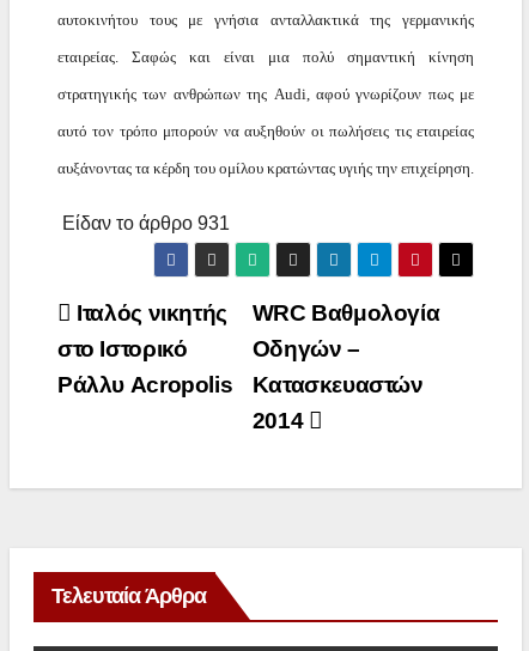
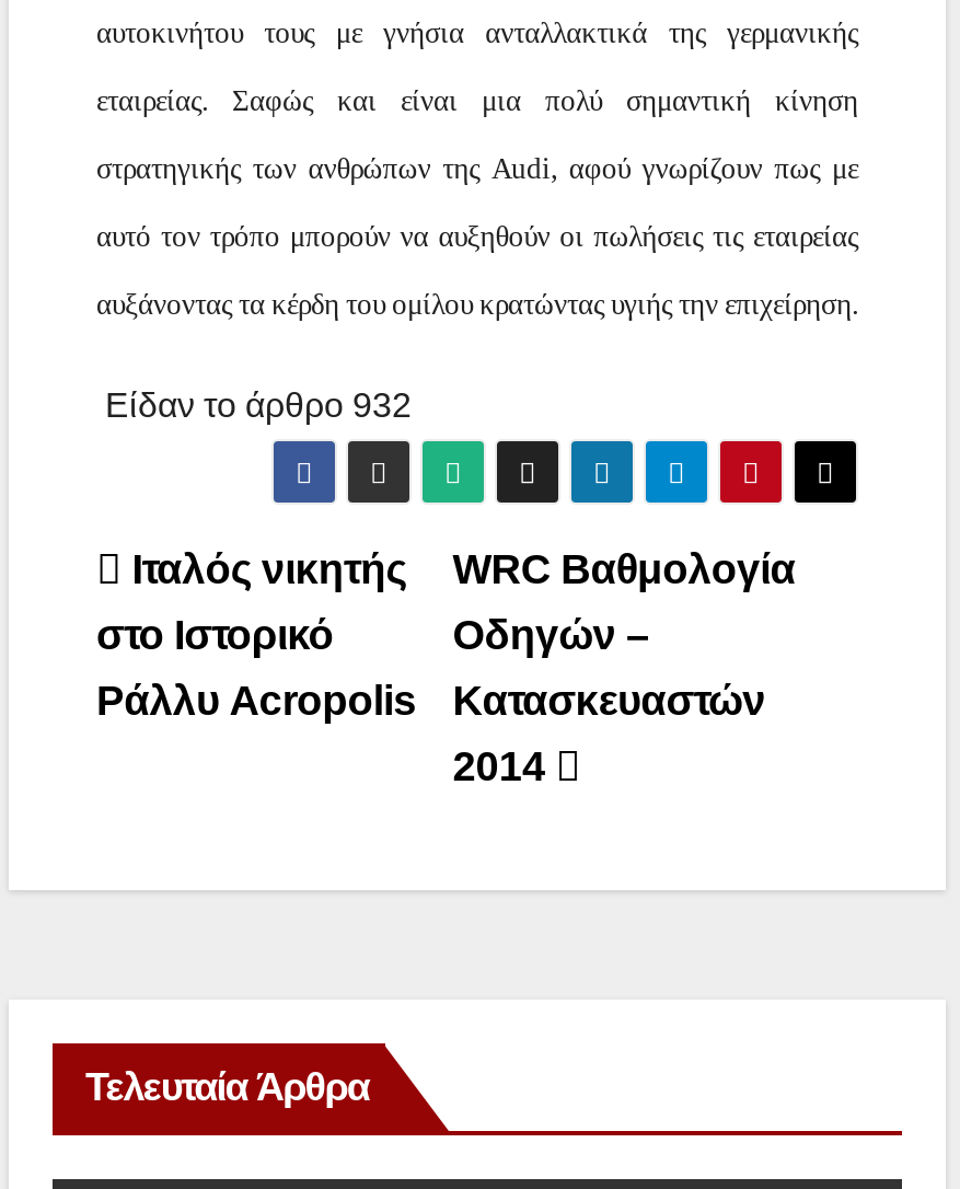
- Είδαν το άρθρο 931
+ Είδαν το άρθρο 932
